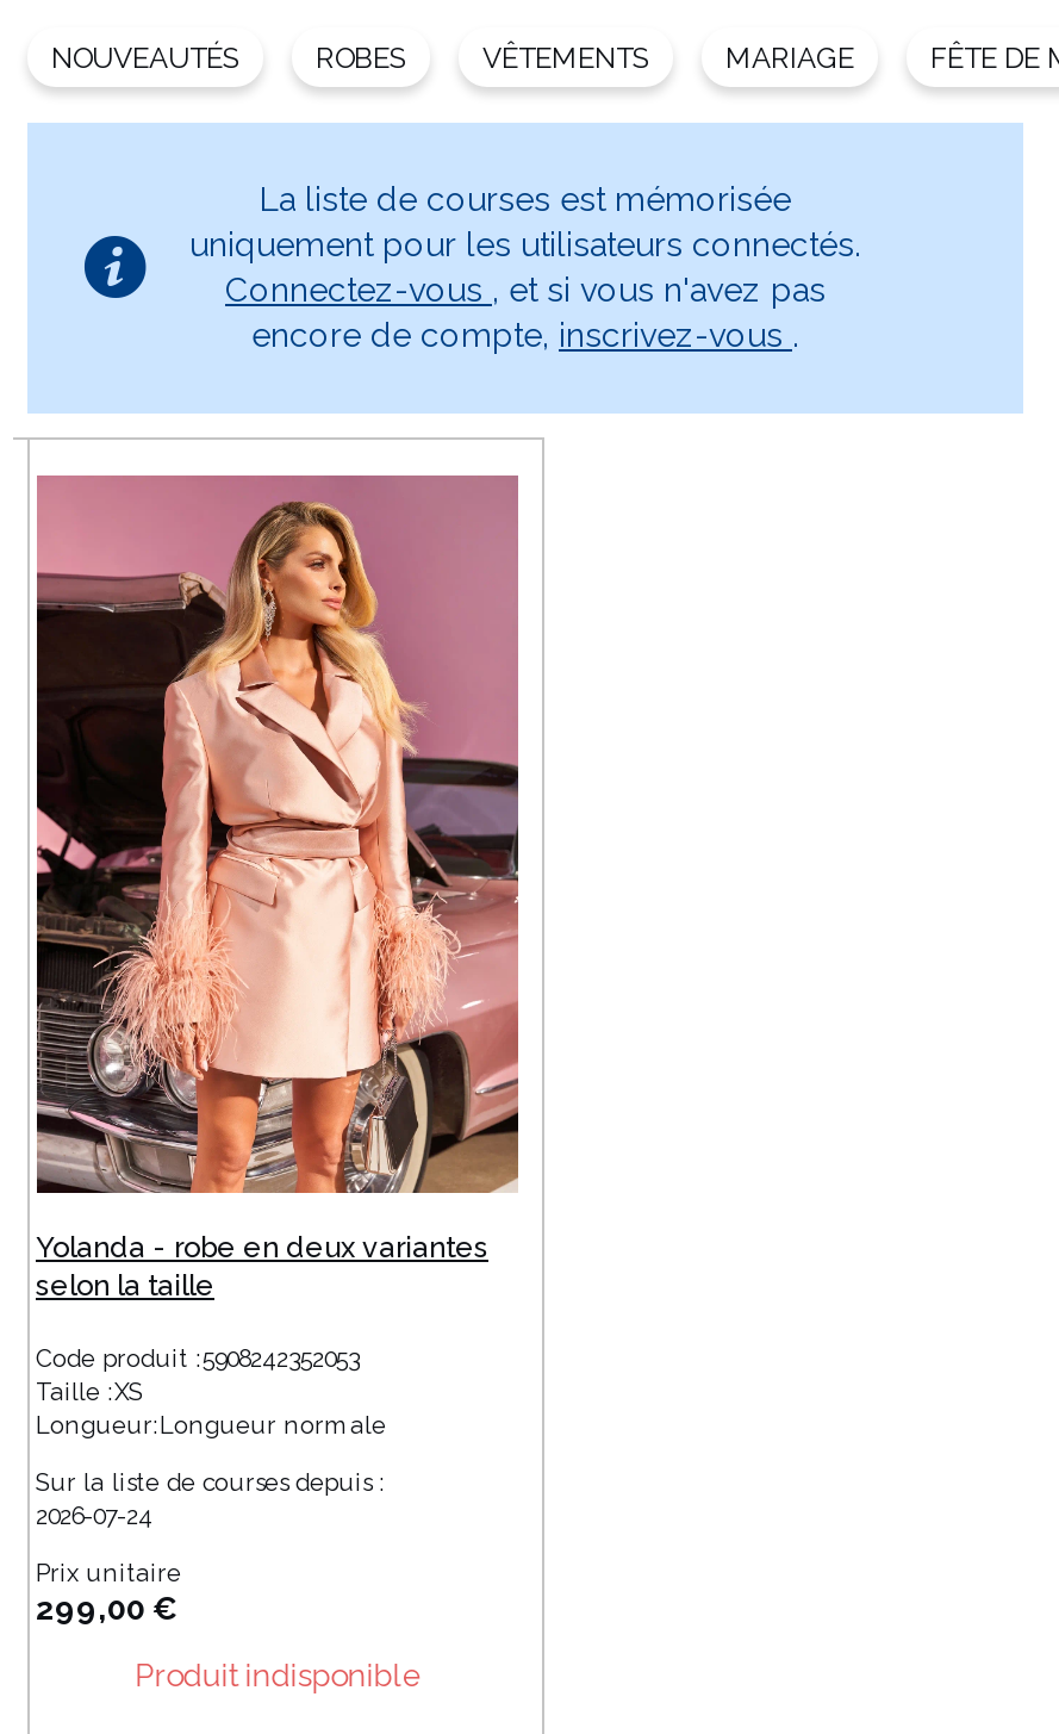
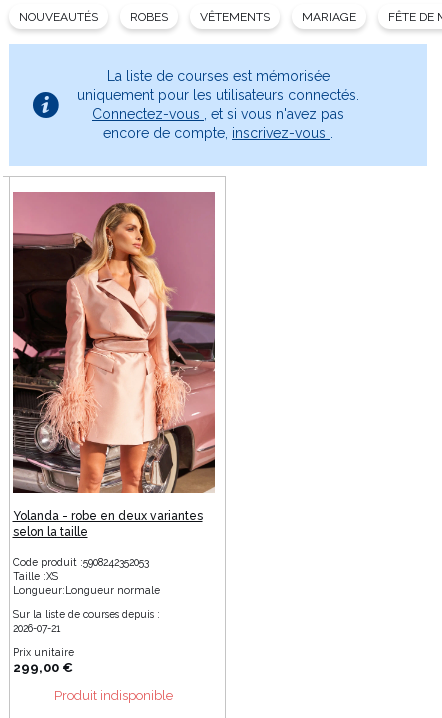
- 2026-07-24
+ 2026-07-21
